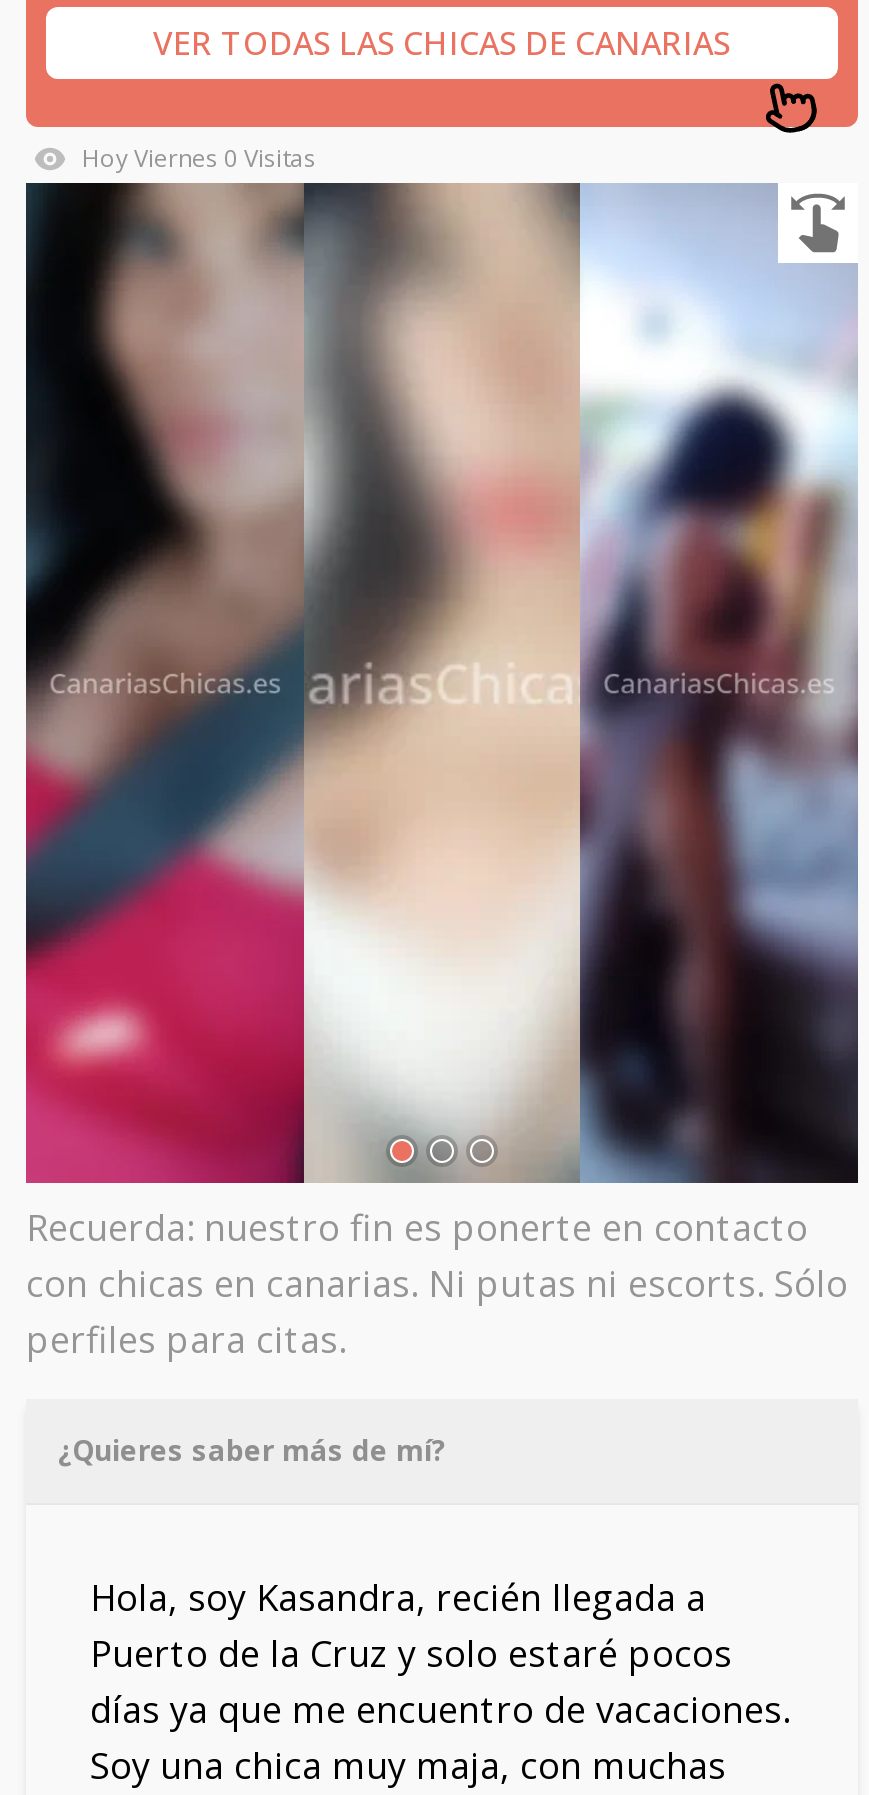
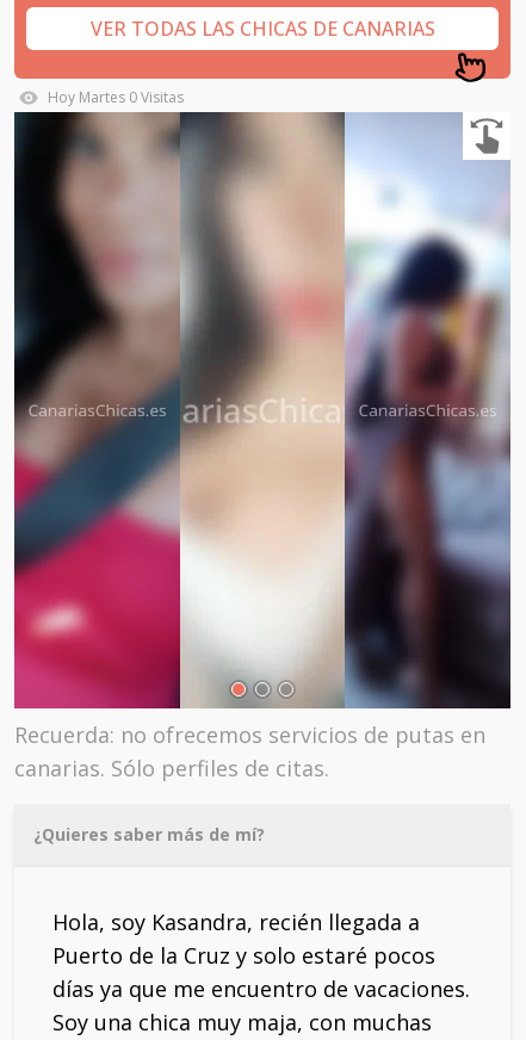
- Hoy Viernes 0 Visitas
+ Hoy Martes 0 Visitas

- Recuerda: nuestro fin es ponerte en contacto
- con chicas en canarias. Ni putas ni escorts. Sólo
- perfiles para citas.
+ Recuerda: no ofrecemos servicios de putas en
+ canarias. Sólo perfiles de citas.
